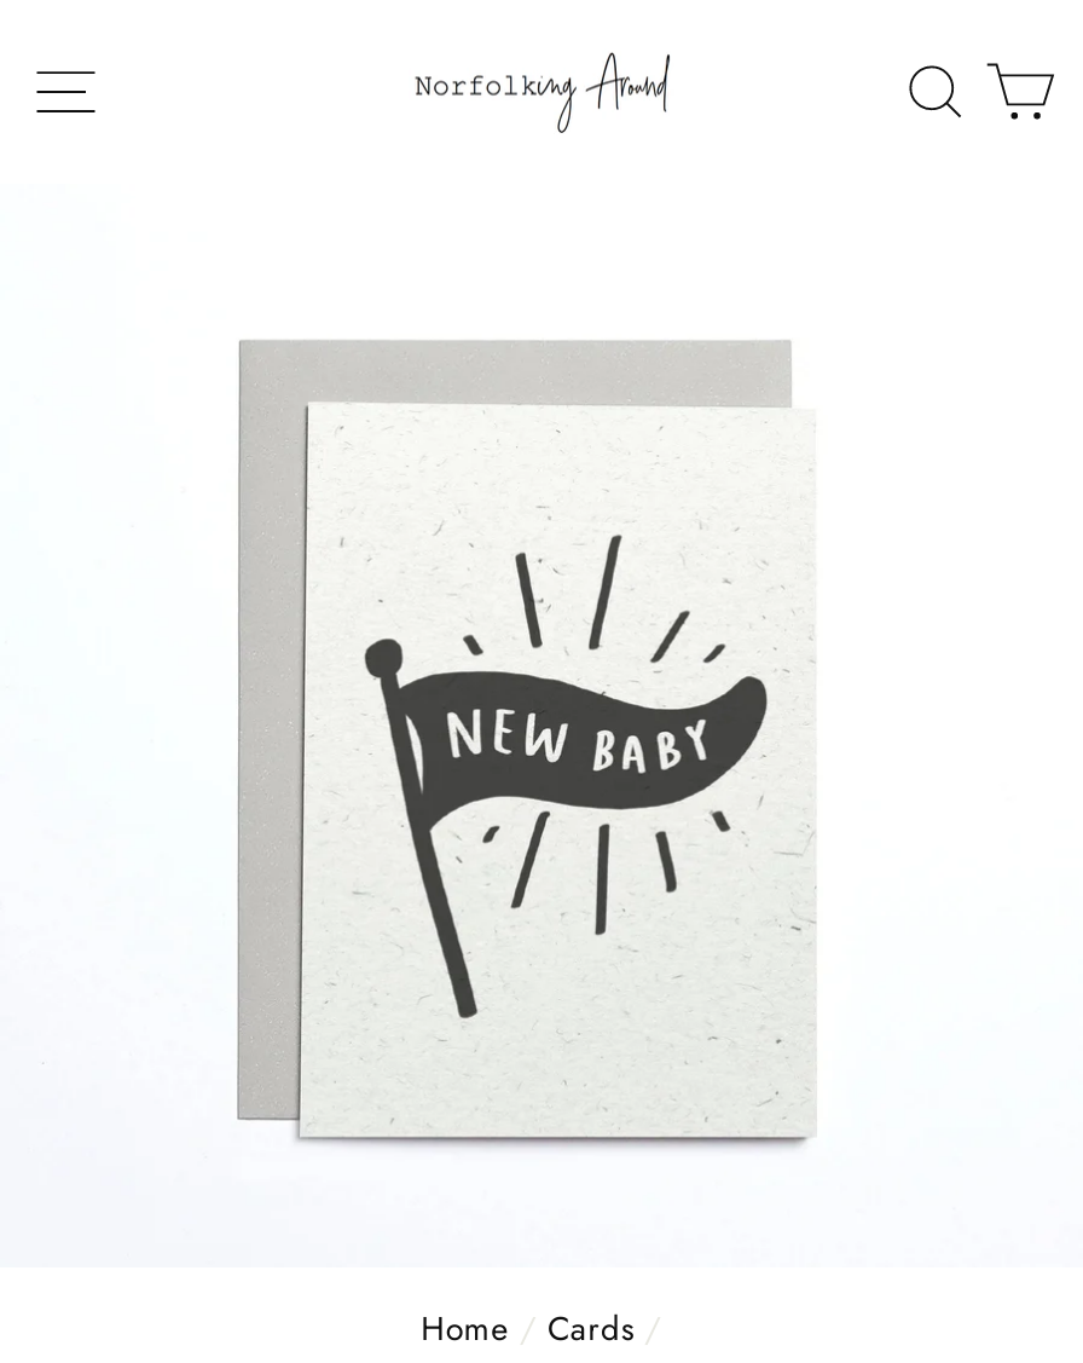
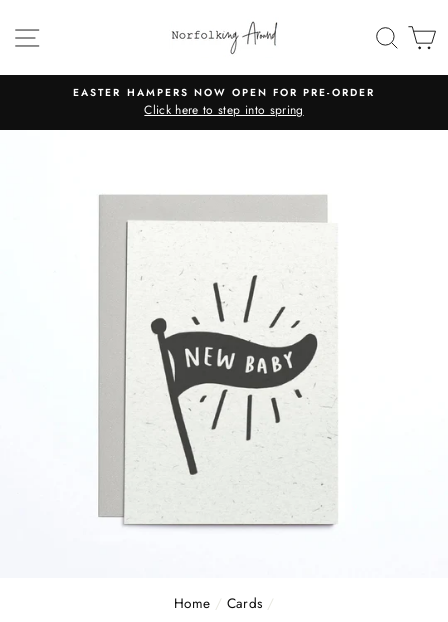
+ EASTER HAMPERS NOW OPEN FOR PRE-ORDER
+ Click here to step into spring
